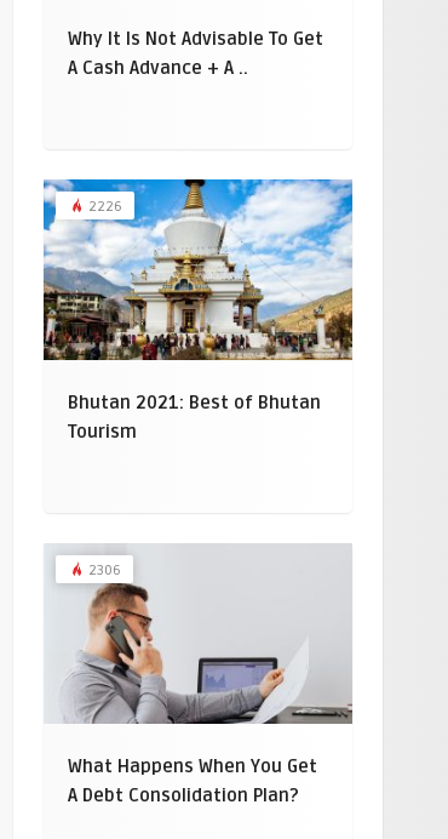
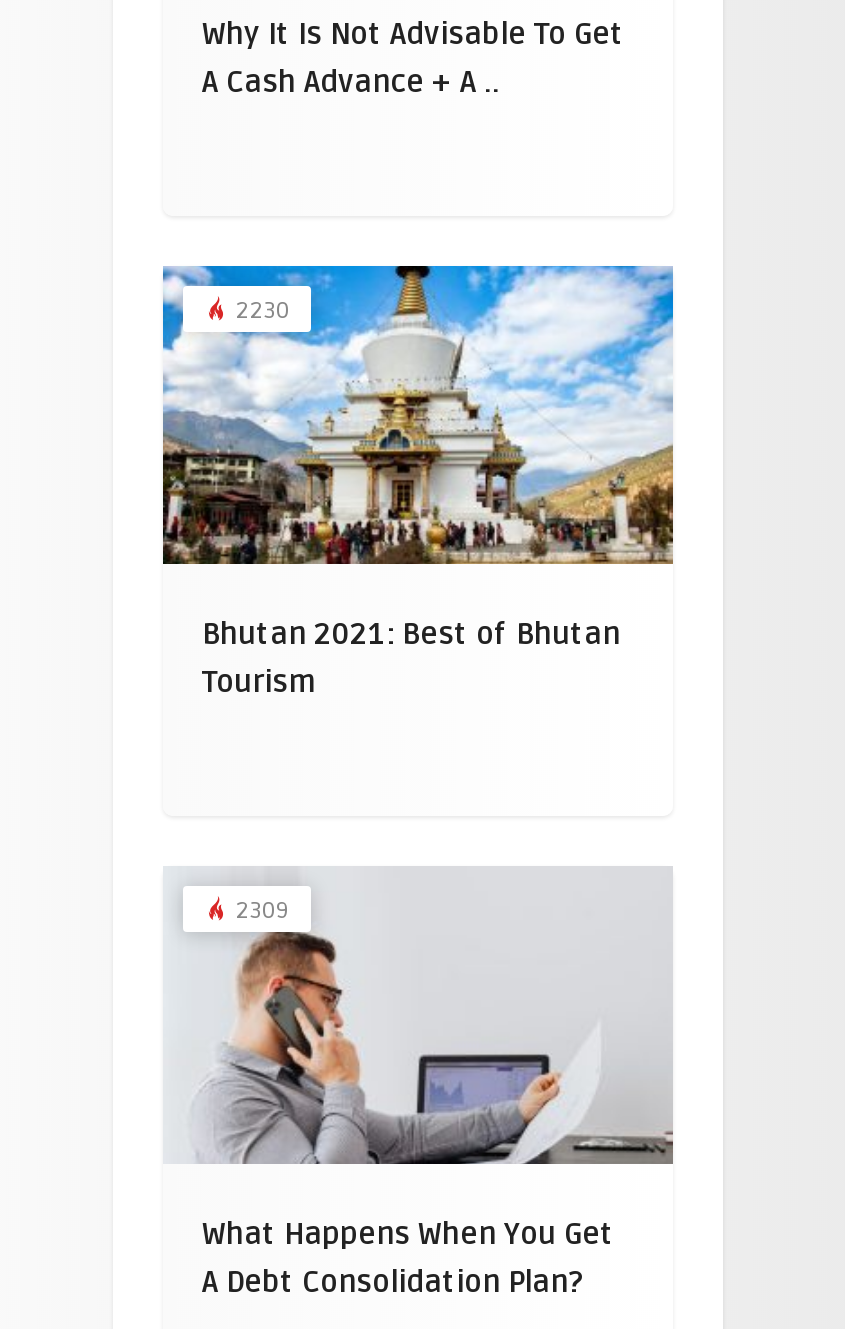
- 2226
+ 2230

- 2306
+ 2309
